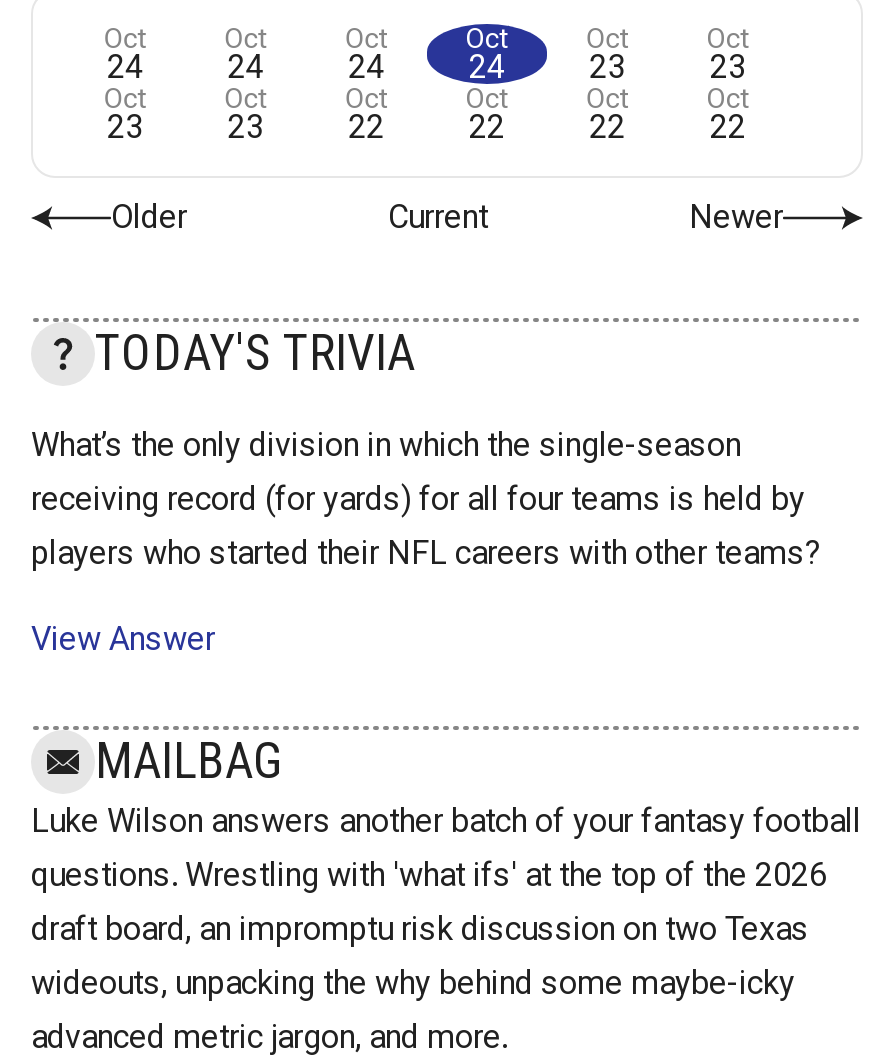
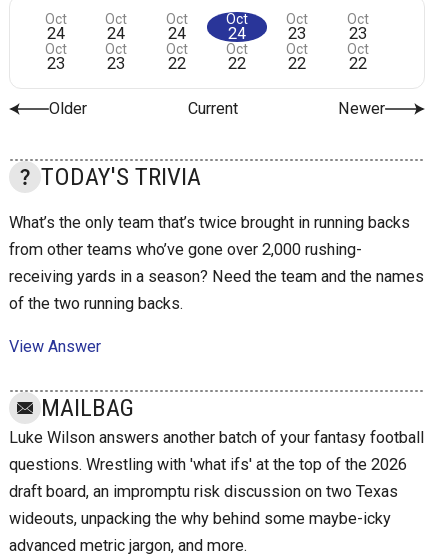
- What’s the only division in which the single-season
- receiving record (for yards) for all four teams is held by
- players who started their NFL careers with other teams?
+ What’s the only team that’s twice brought in running backs
+ from other teams who’ve gone over 2,000 rushing-
+ receiving yards in a season? Need the team and the names
+ of the two running backs.
